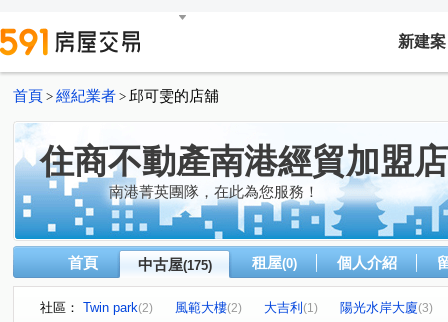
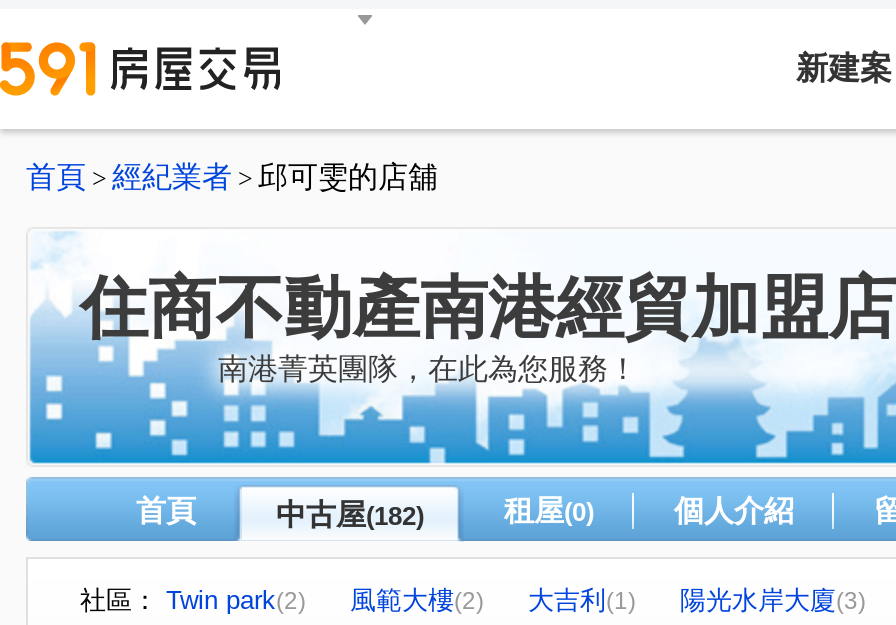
- 中古屋(175)
+ 中古屋(182)
